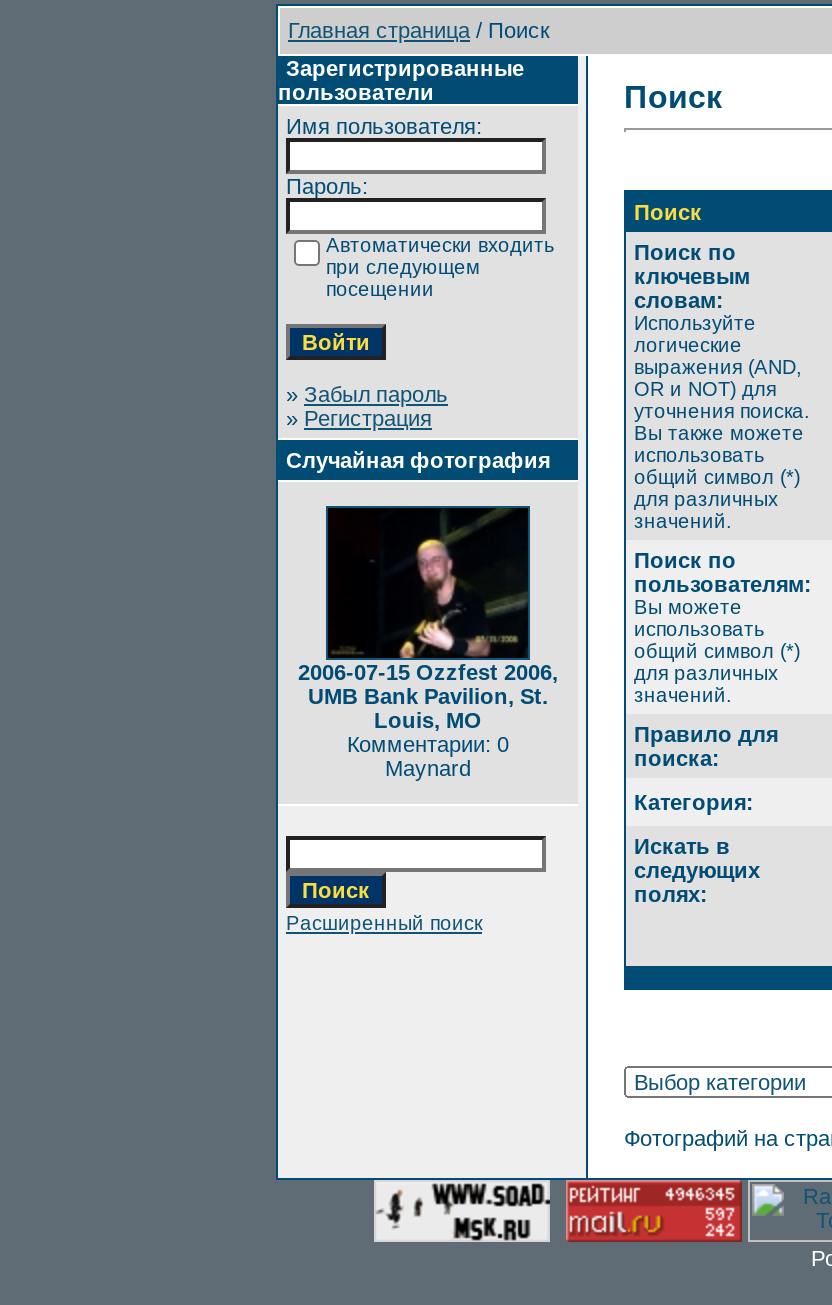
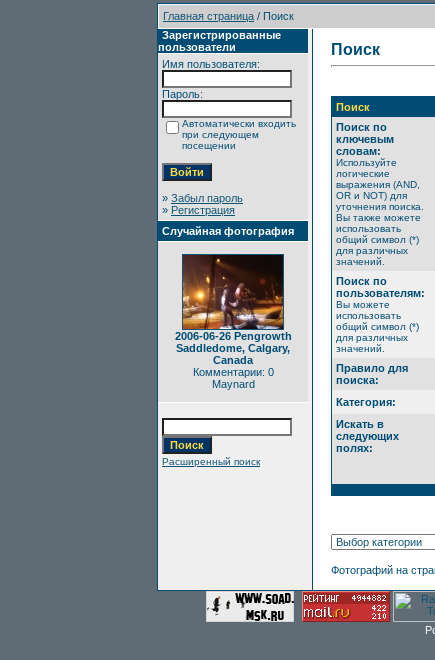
- [image]
- 2006-07-15 Ozzfest 2006,
- UMB Bank Pavilion, St.
- Louis, MO
+ [image]
+ 2006-06-26 Pengrowth
+ Saddledome, Calgary,
+ Canada
